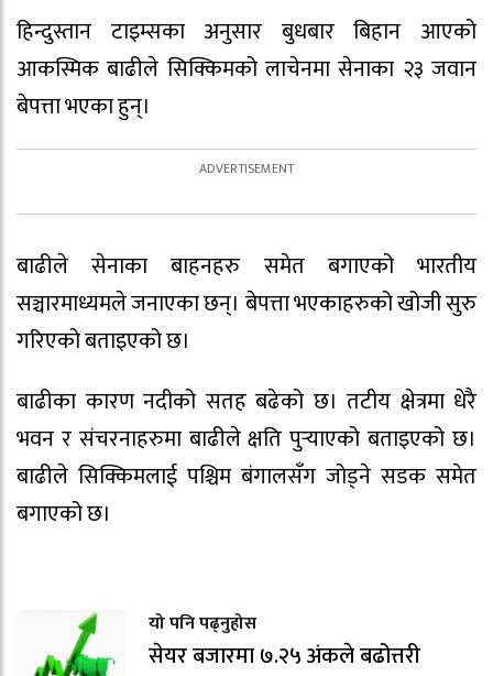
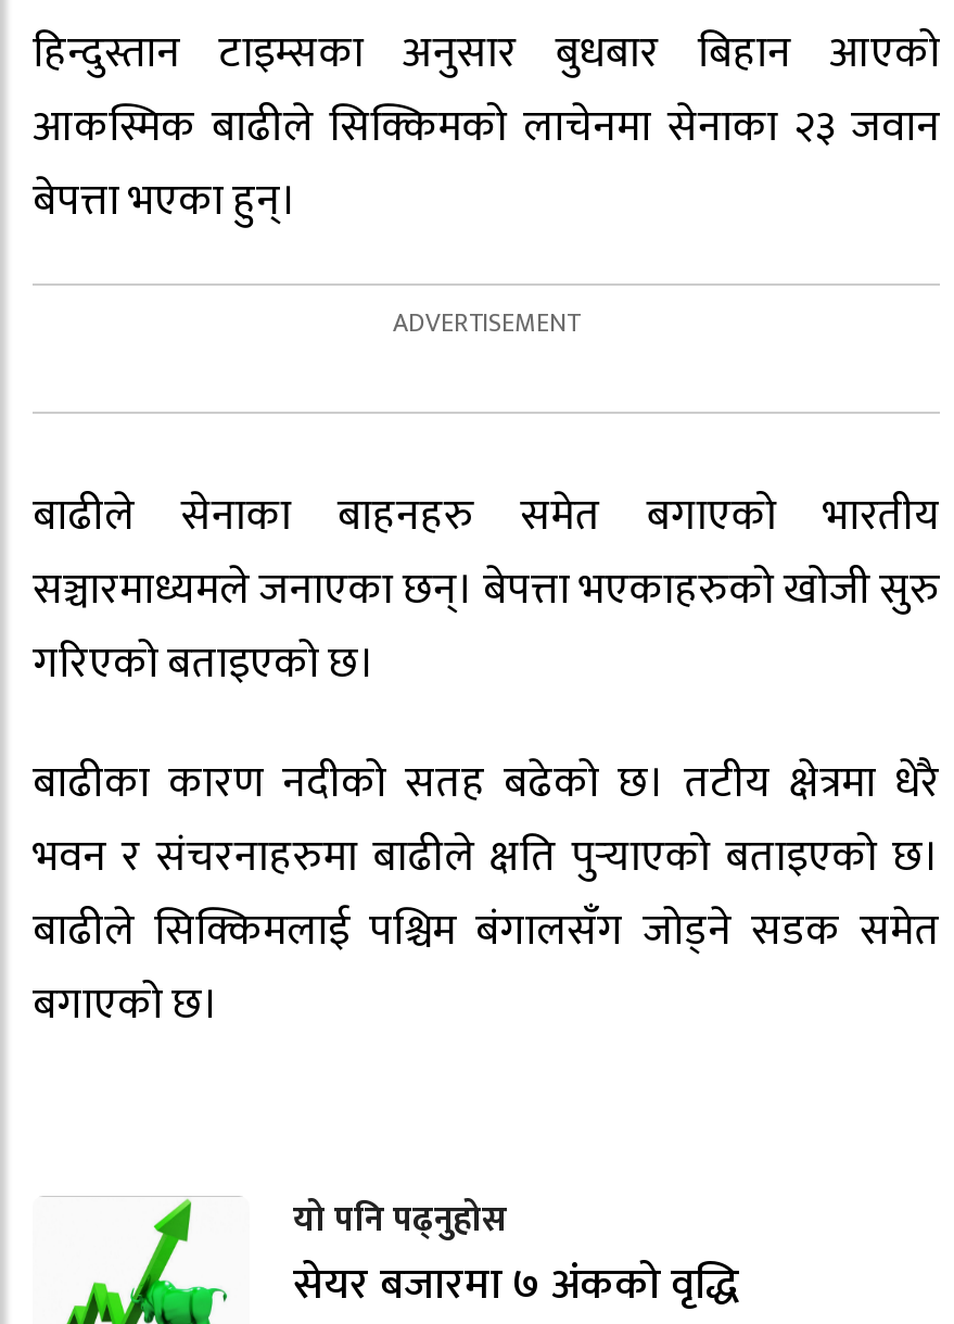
- सेयर बजारमा ७.२५ अंकले बढोत्तरी
+ सेयर बजारमा ७ अंकको वृद्धि
